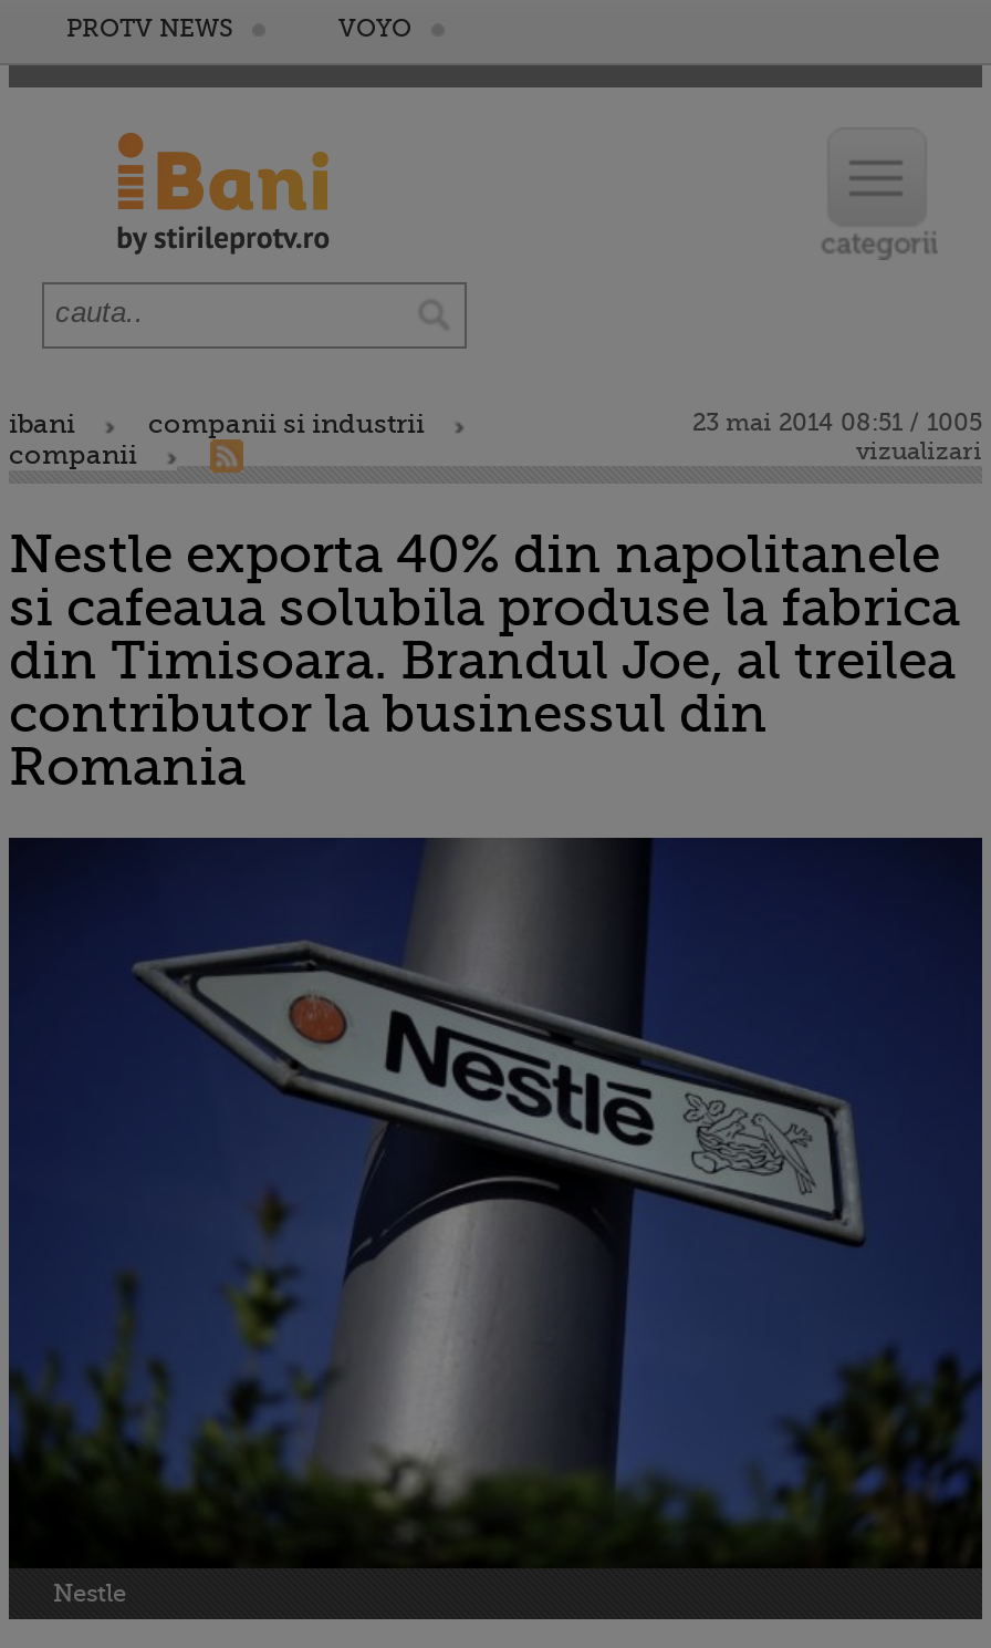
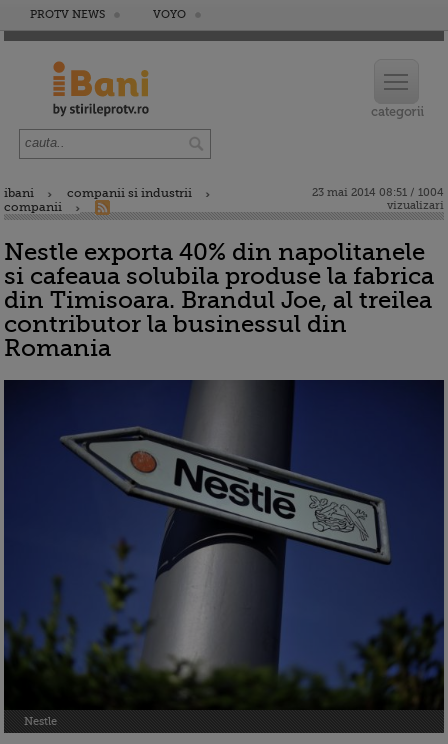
- 23 mai 2014 08:51 / 1005
+ 23 mai 2014 08:51 / 1004
